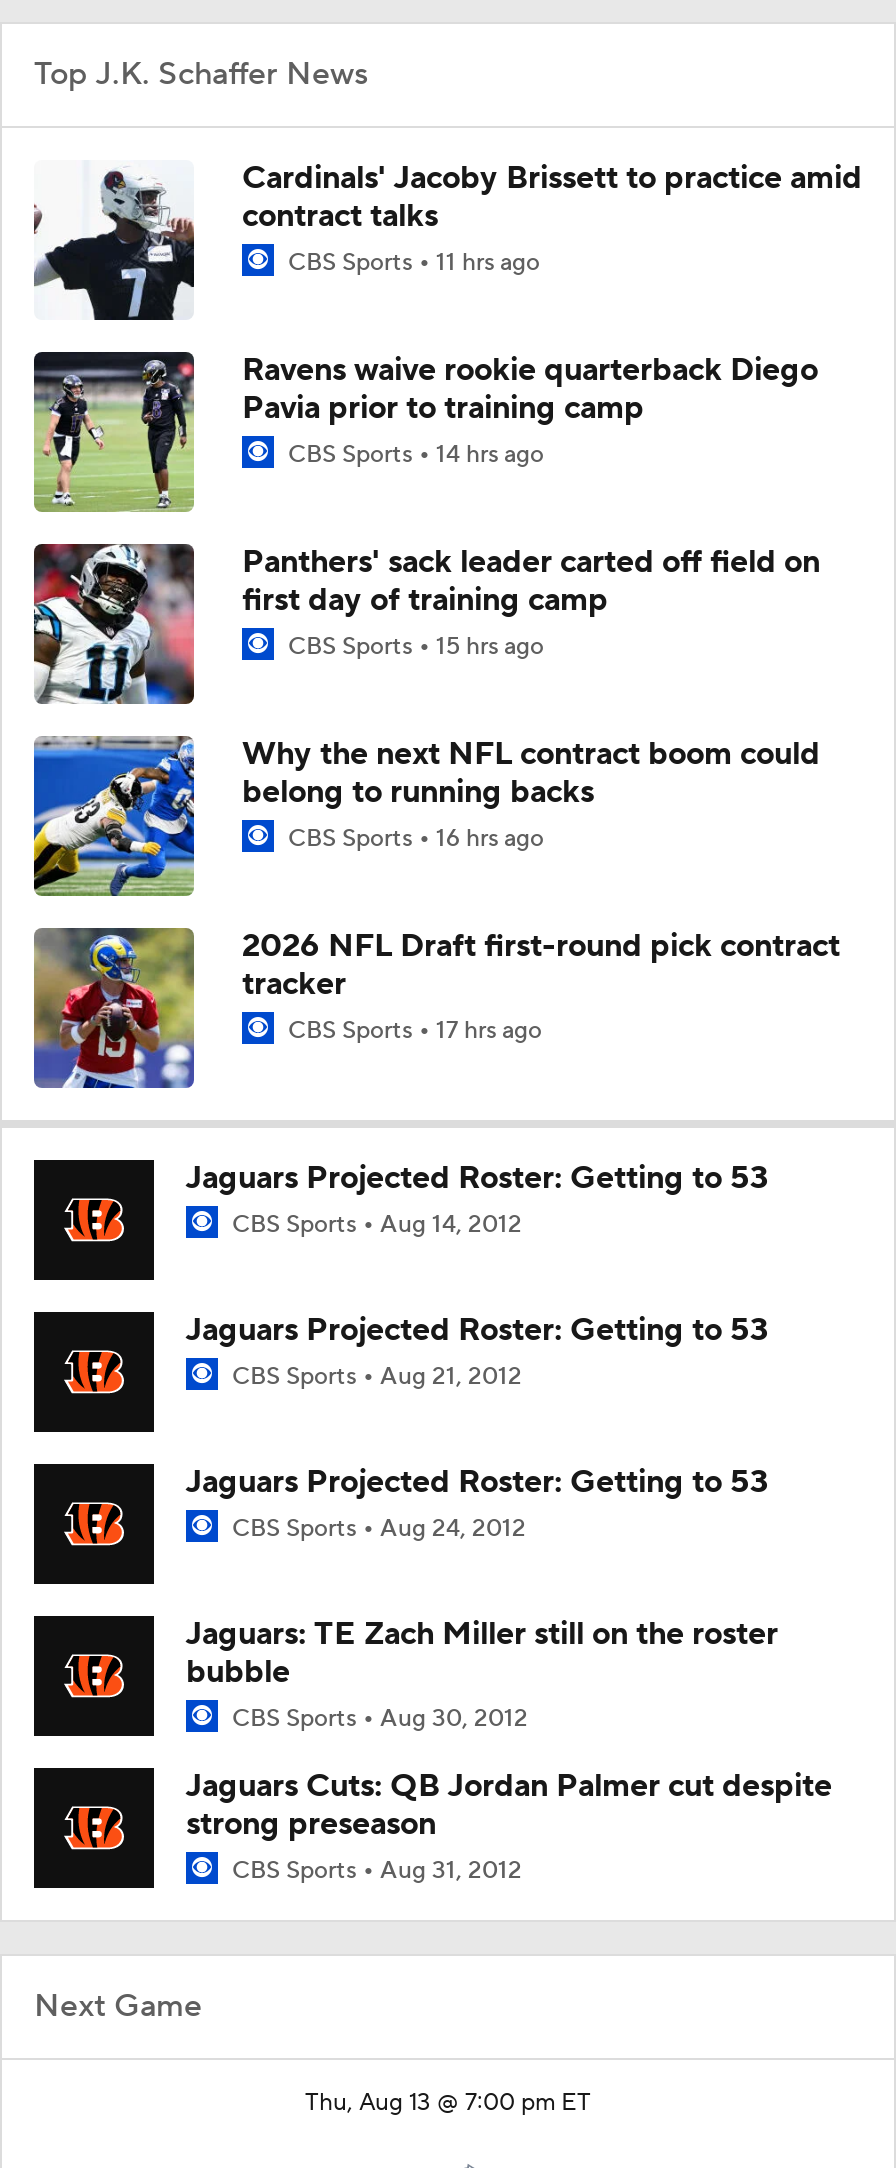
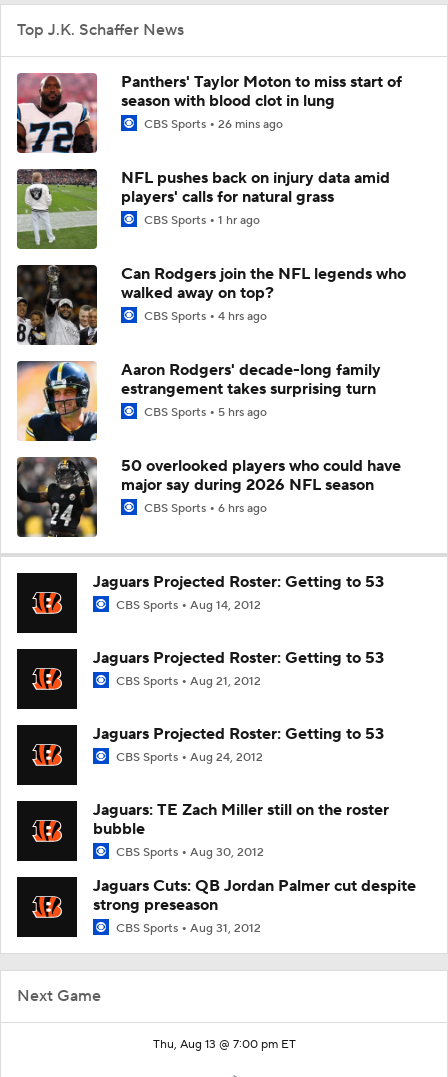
- [image]
- Cardinals' Jacoby Brissett to practice amid
- contract talks
- CBS Sports 11 hrs ago
+ [image]
+ Panthers' Taylor Moton to miss start of
+ season with blood clot in lung
+ CBS Sports 26 mins ago

- [image]
- Ravens waive rookie quarterback Diego
- Pavia prior to training camp
- CBS Sports 14 hrs ago
+ [image]
+ NFL pushes back on injury data amid
+ players' calls for natural grass
+ CBS Sports 1 hr ago

- [image]
- Panthers' sack leader carted off field on
- first day of training camp
- CBS Sports 15 hrs ago
+ [image]
+ Can Rodgers join the NFL legends who
+ walked away on top?
+ CBS Sports 4 hrs ago

- [image]
- Why the next NFL contract boom could
- belong to running backs
- CBS Sports 16 hrs ago
+ [image]
+ Aaron Rodgers' decade-long family
+ estrangement takes surprising turn
+ CBS Sports 5 hrs ago

- [image]
- 2026 NFL Draft first-round pick contract
- tracker
- CBS Sports 17 hrs ago
+ [image]
+ 50 overlooked players who could have
+ major say during 2026 NFL season
+ CBS Sports 6 hrs ago
